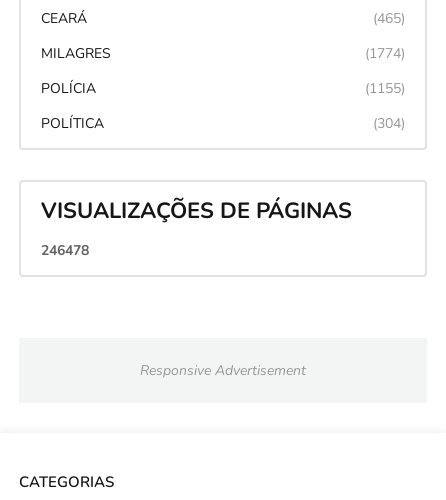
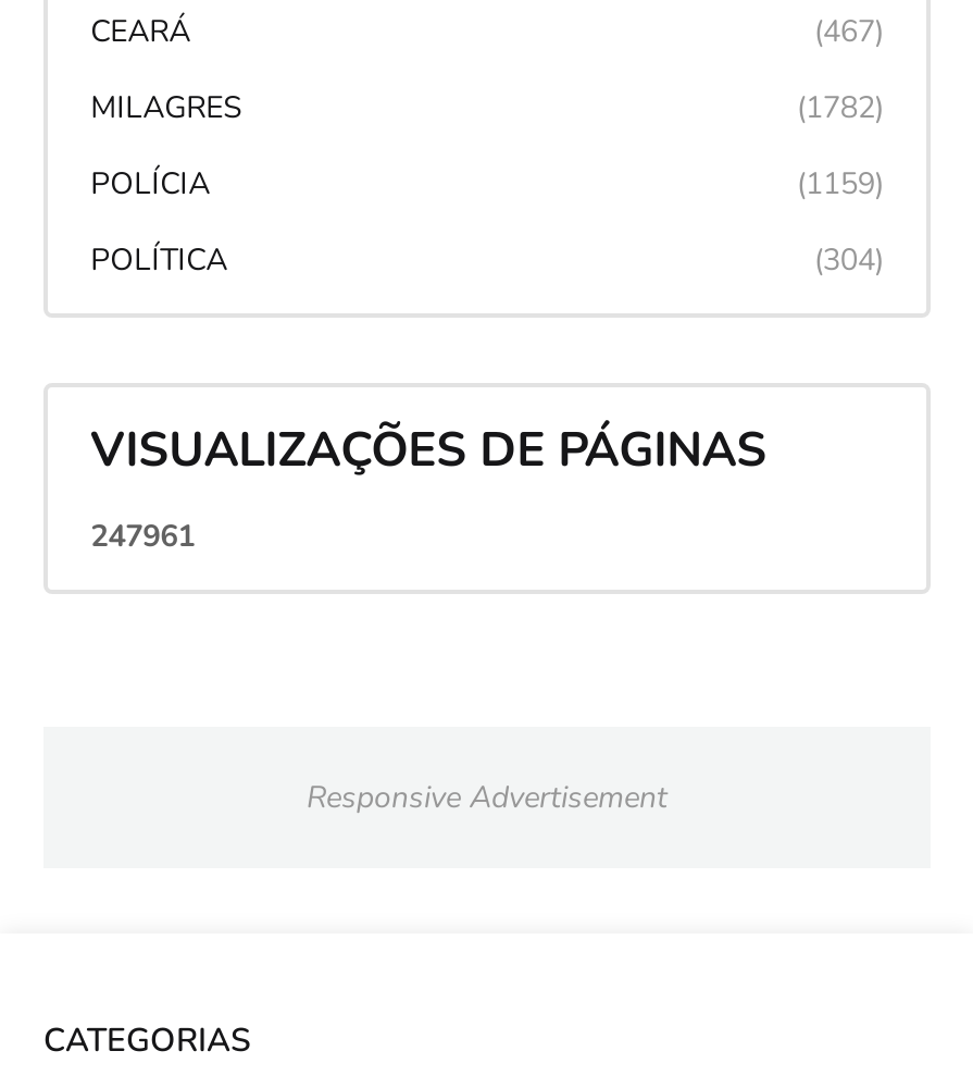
- (465)
+ (467)

- (1774)
+ (1782)

- (1155)
+ (1159)

- 246478
+ 247961
